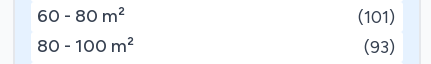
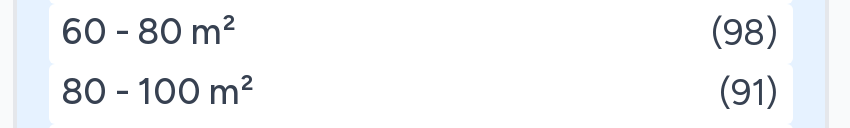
- (101)
+ (98)

- (93)
+ (91)
